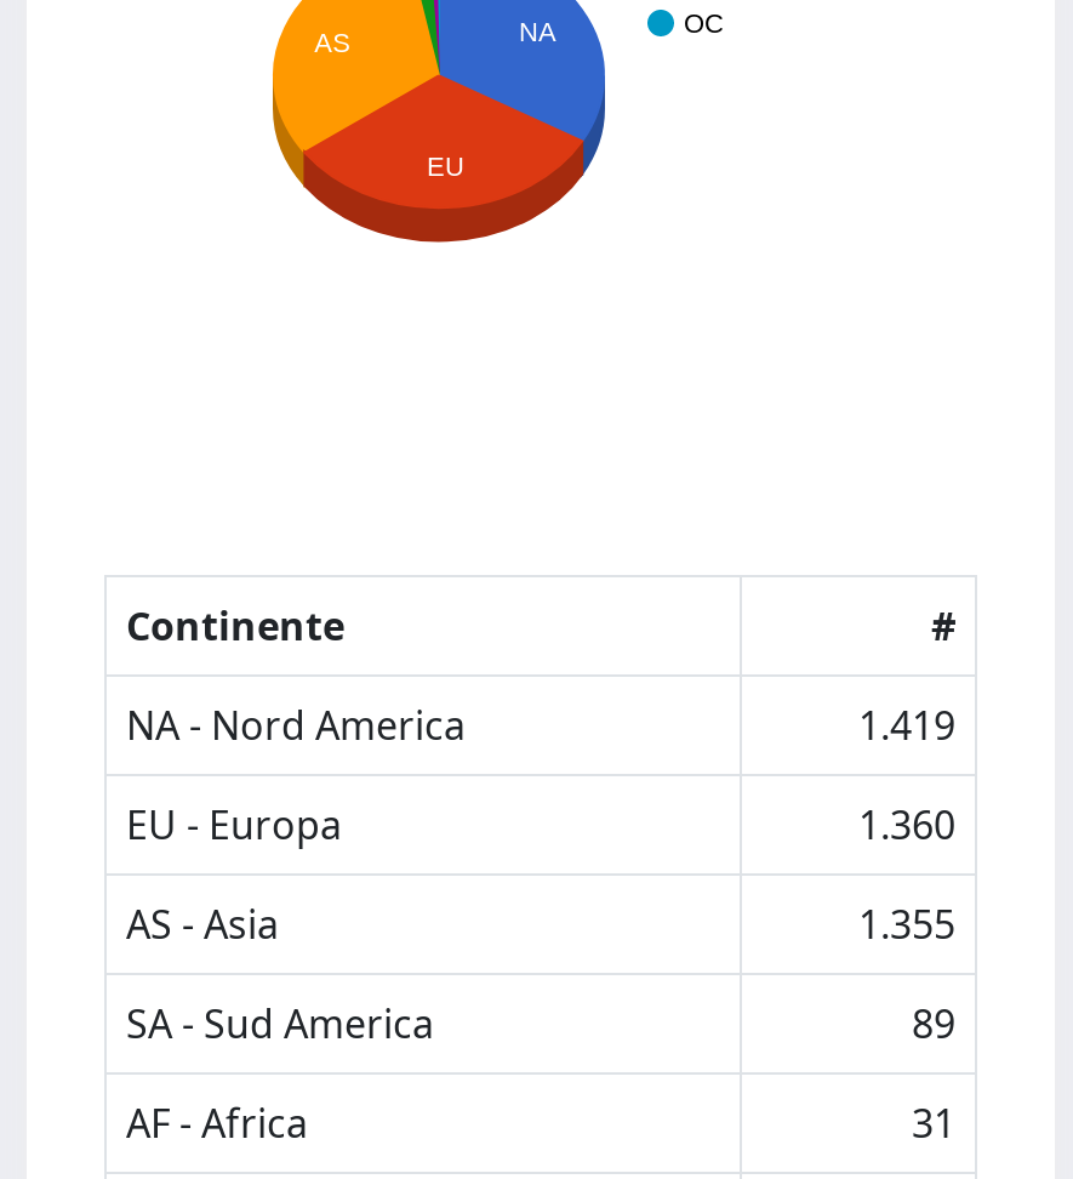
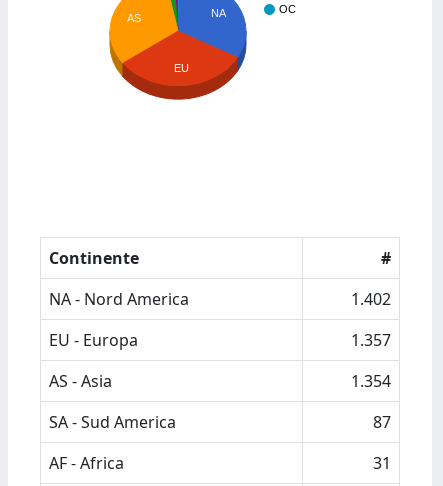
- 1.419
+ 1.402

- 1.360
+ 1.357

- 1.355
+ 1.354

- 89
+ 87
